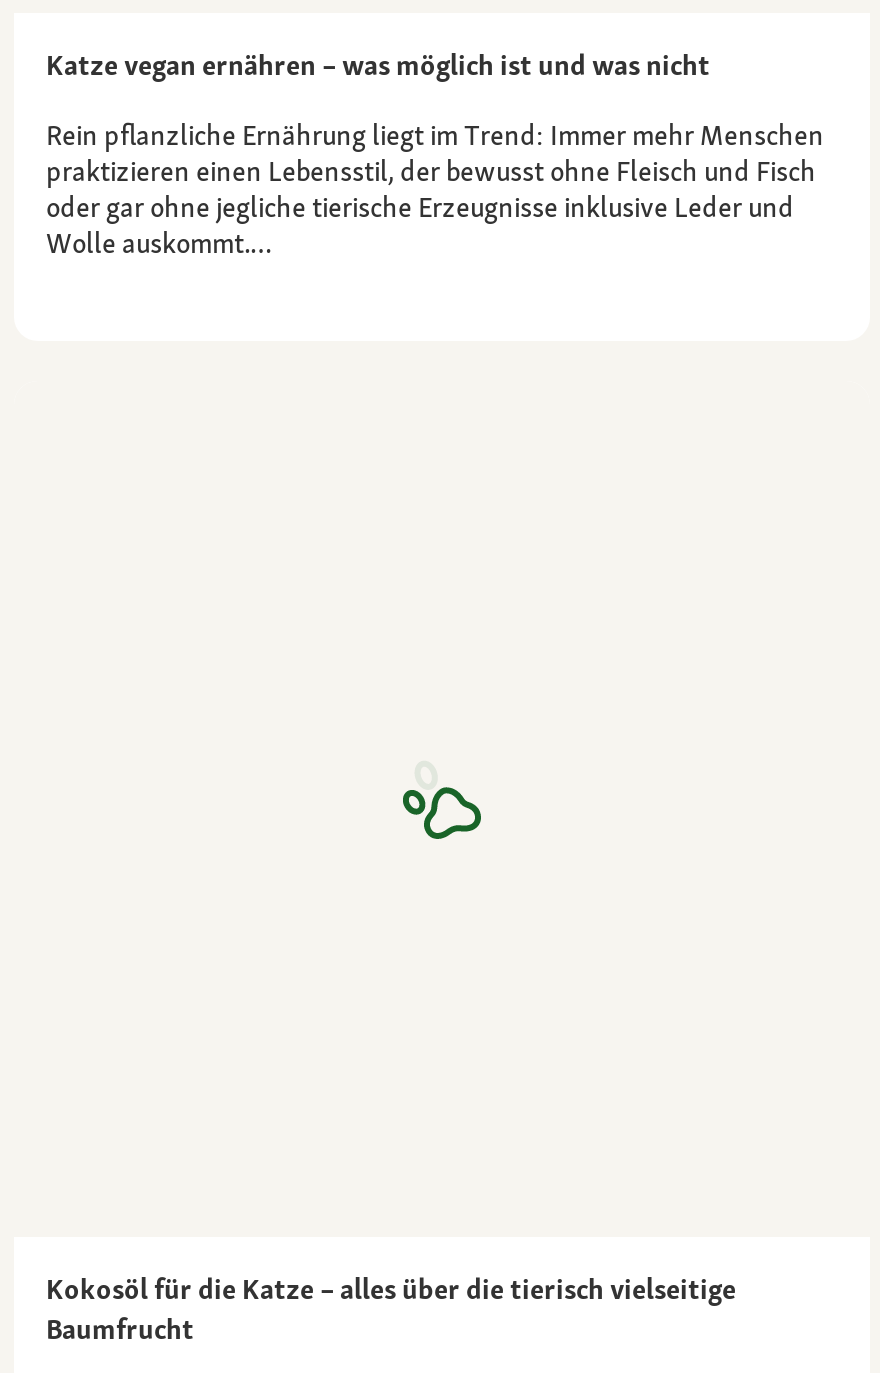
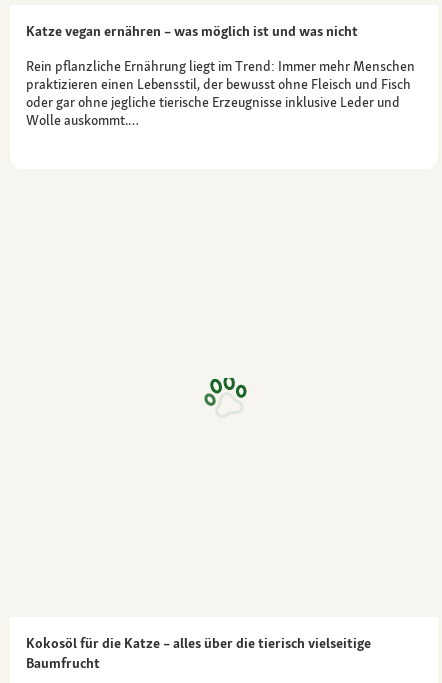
- [image]
+ [image]
